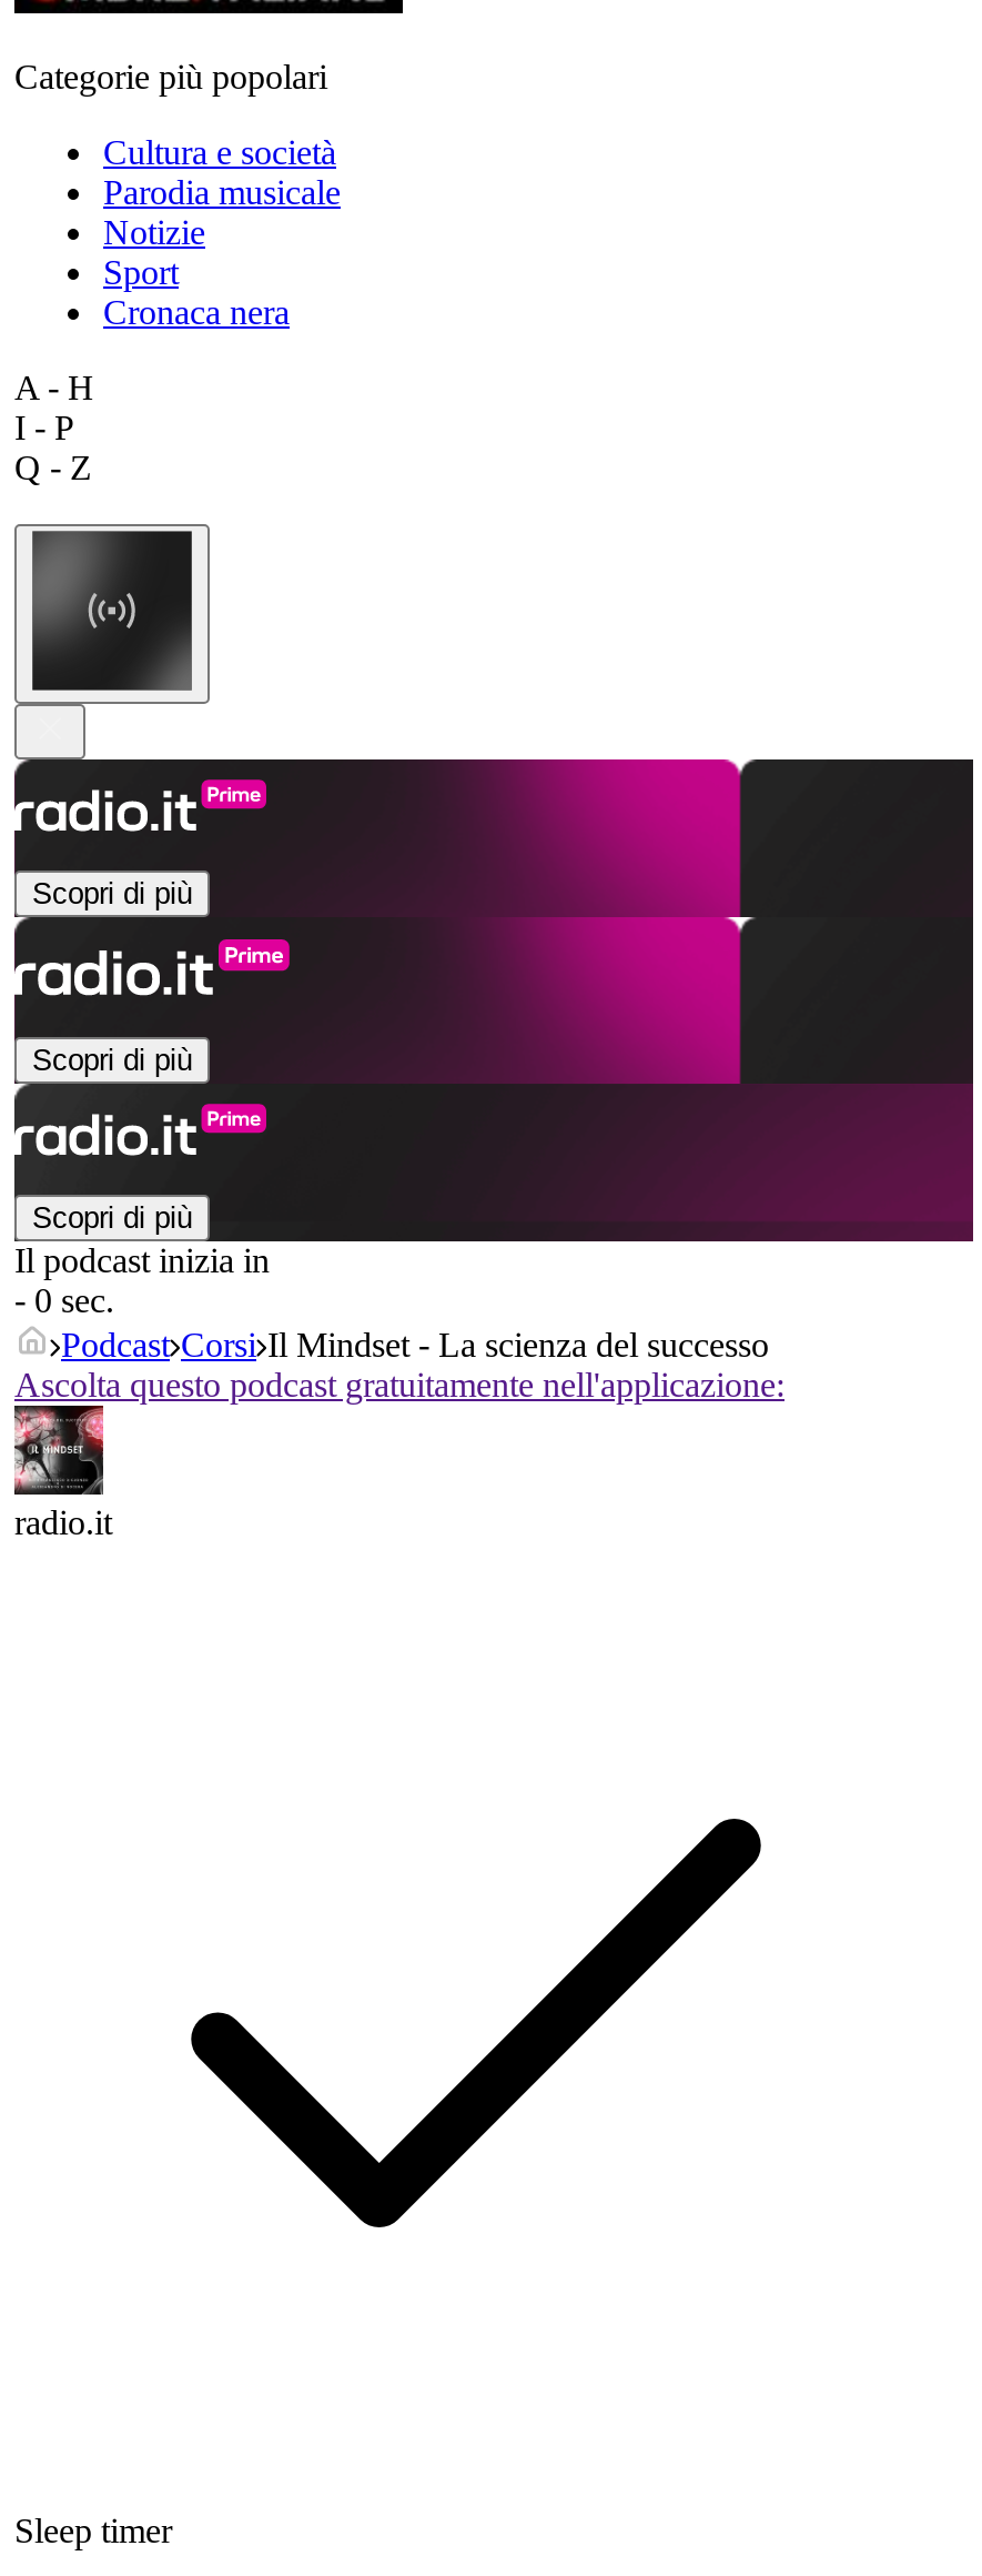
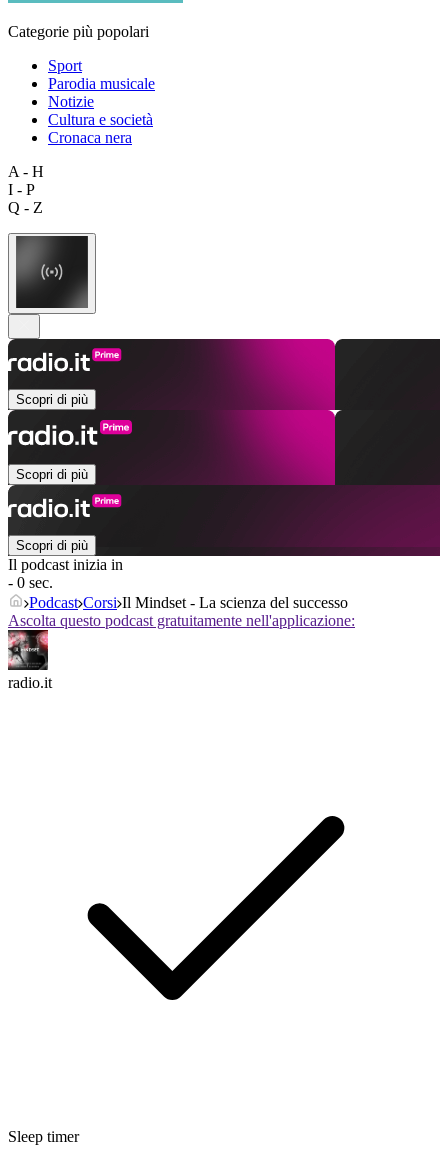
moved down: Cultura e società

moved up: Sport
